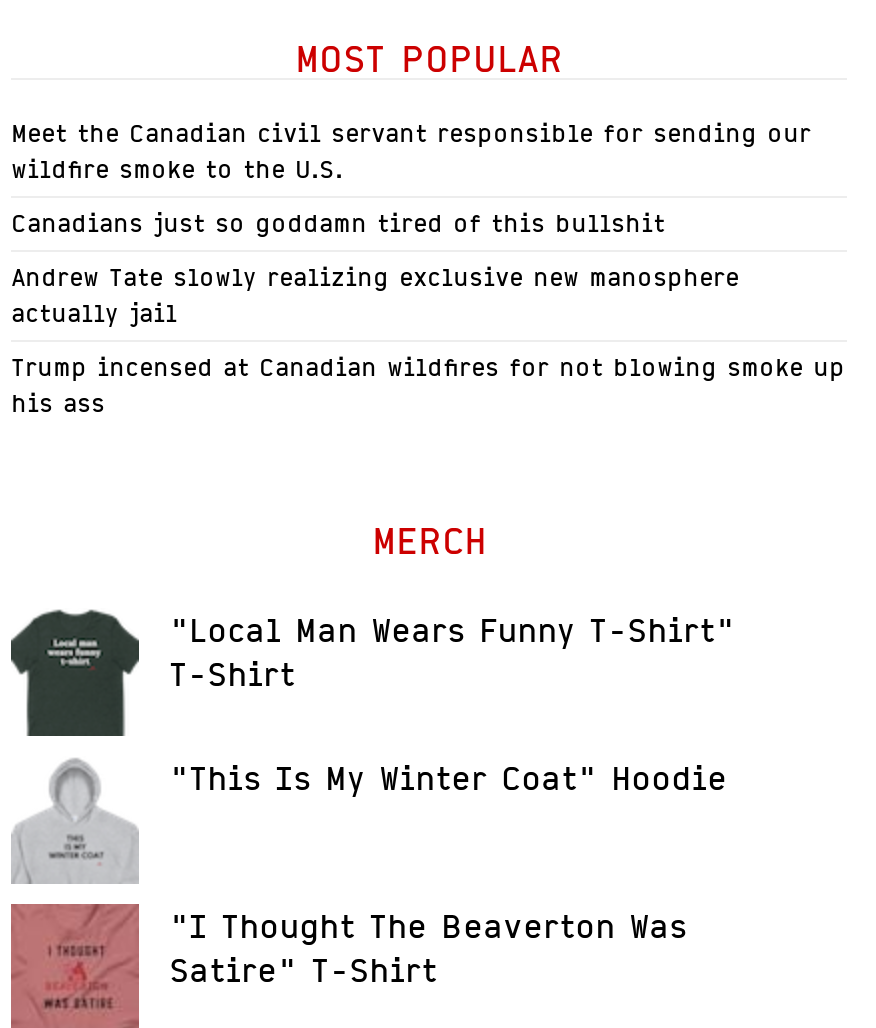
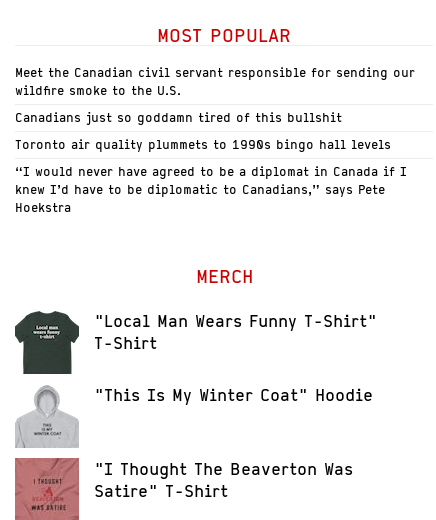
- Andrew Tate slowly realizing exclusive new manosphere
- actually jail
+ Toronto air quality plummets to 1990s bingo hall levels

- Trump incensed at Canadian wildfires for not blowing smoke up
- his ass
+ “I would never have agreed to be a diplomat in Canada if I
+ knew I’d have to be diplomatic to Canadians,” says Pete
+ Hoekstra
